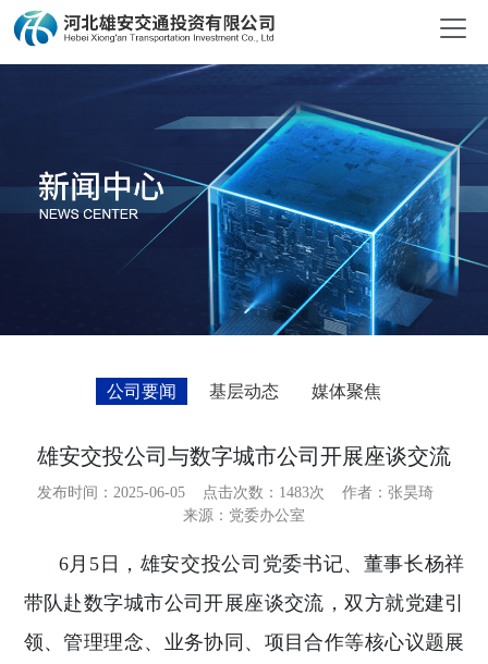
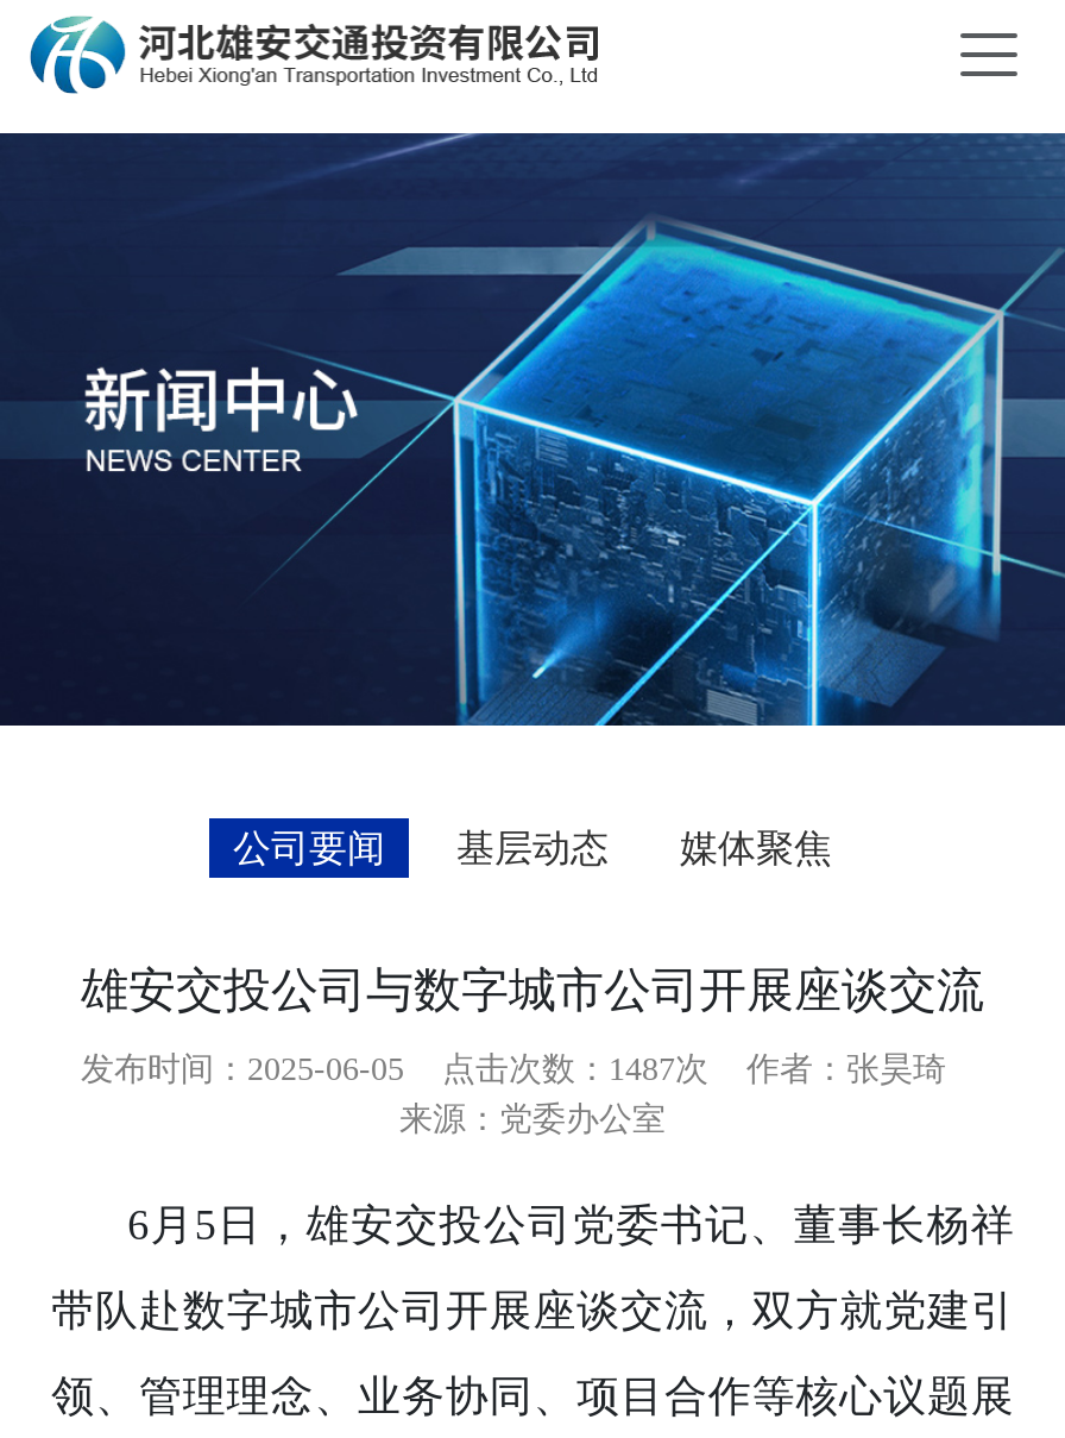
- 发布时间：2025-06-05 点击次数：1483次 作者：张昊琦
+ 发布时间：2025-06-05 点击次数：1487次 作者：张昊琦
